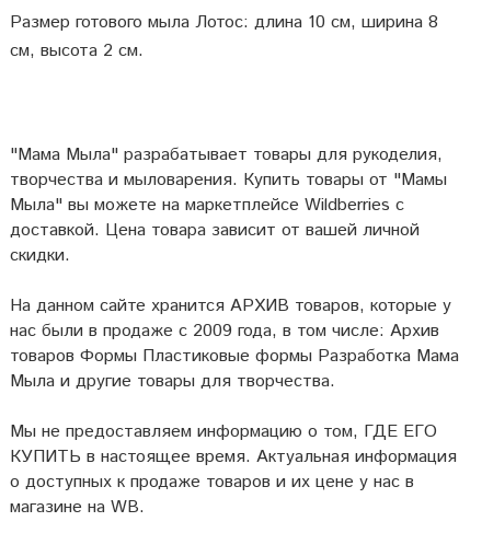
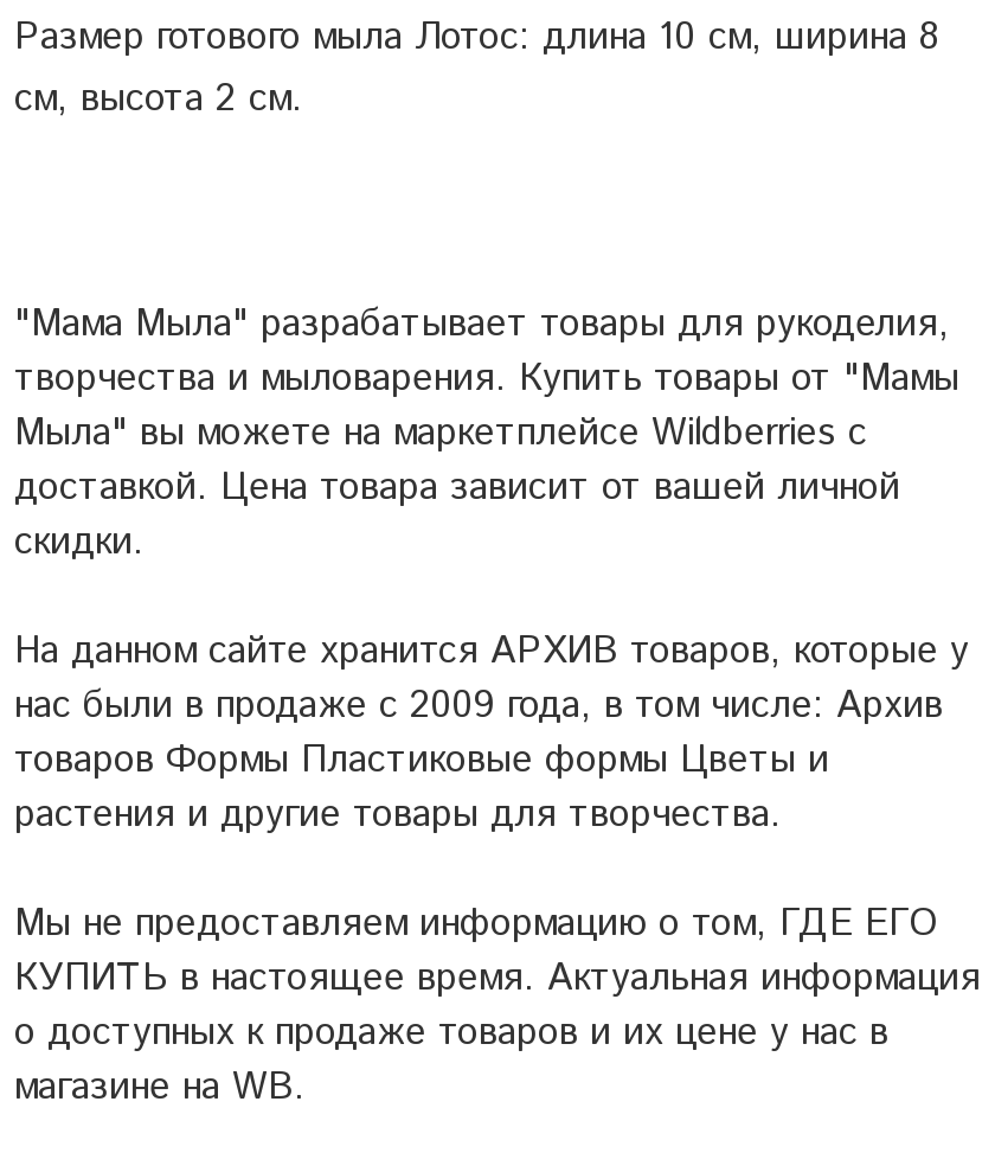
- товаров Формы Пластиковые формы Разработка Мама
+ товаров Формы Пластиковые формы Цветы и

- Мыла и другие товары для творчества.
+ растения и другие товары для творчества.
